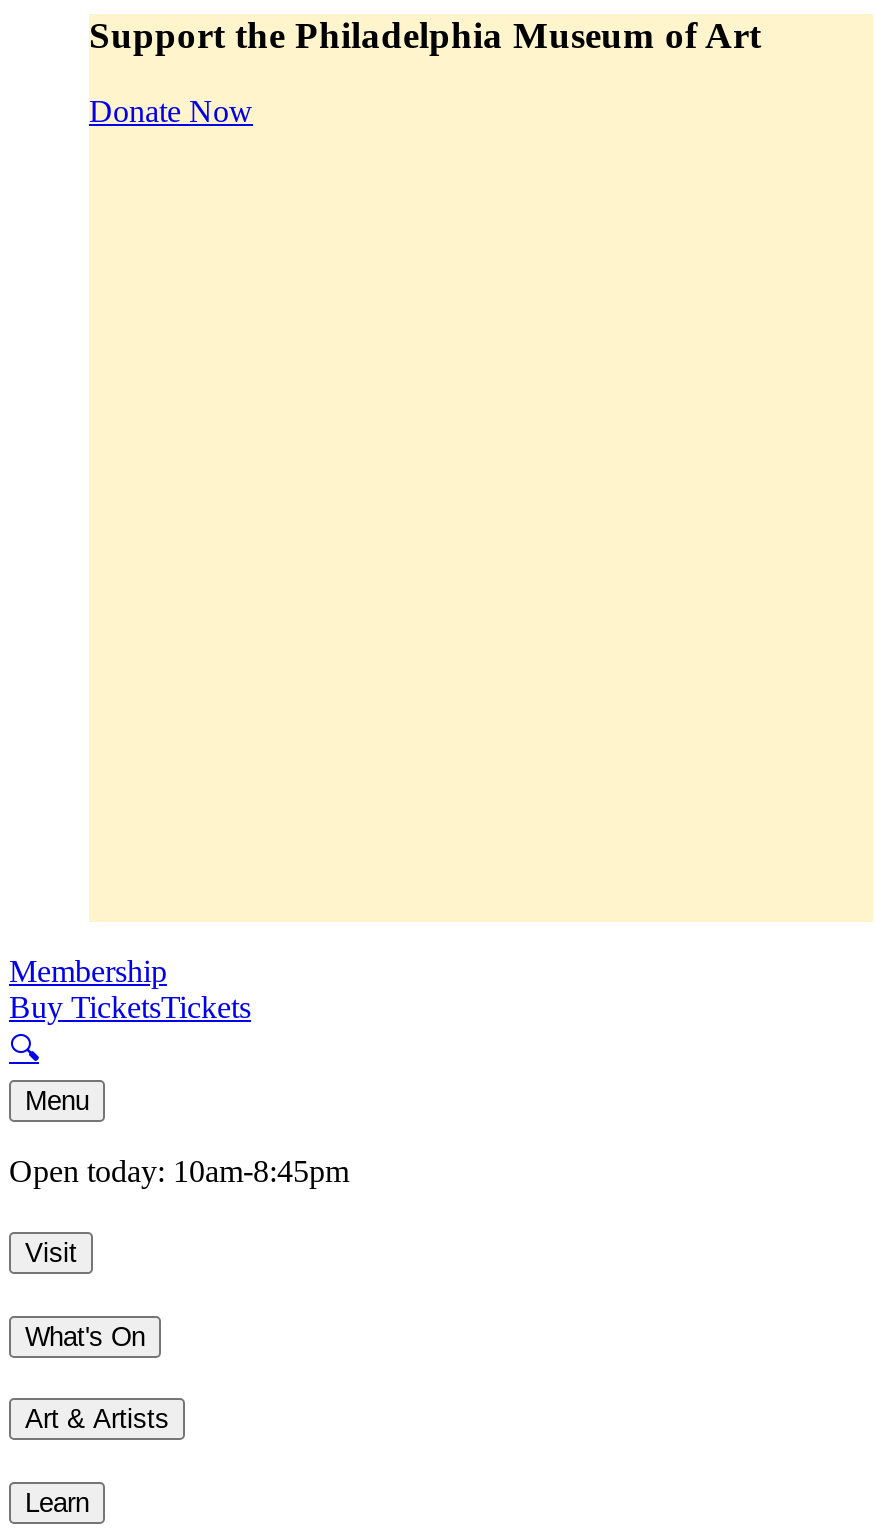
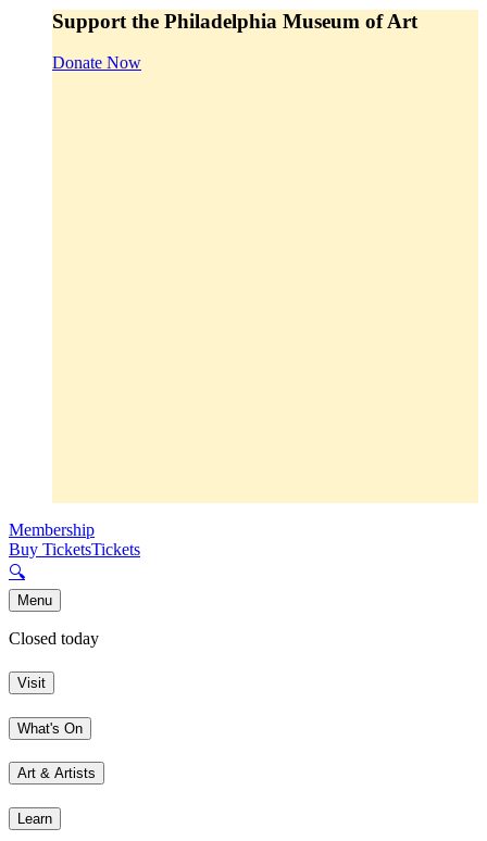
- Open today: 10am-8:45pm
+ Closed today
